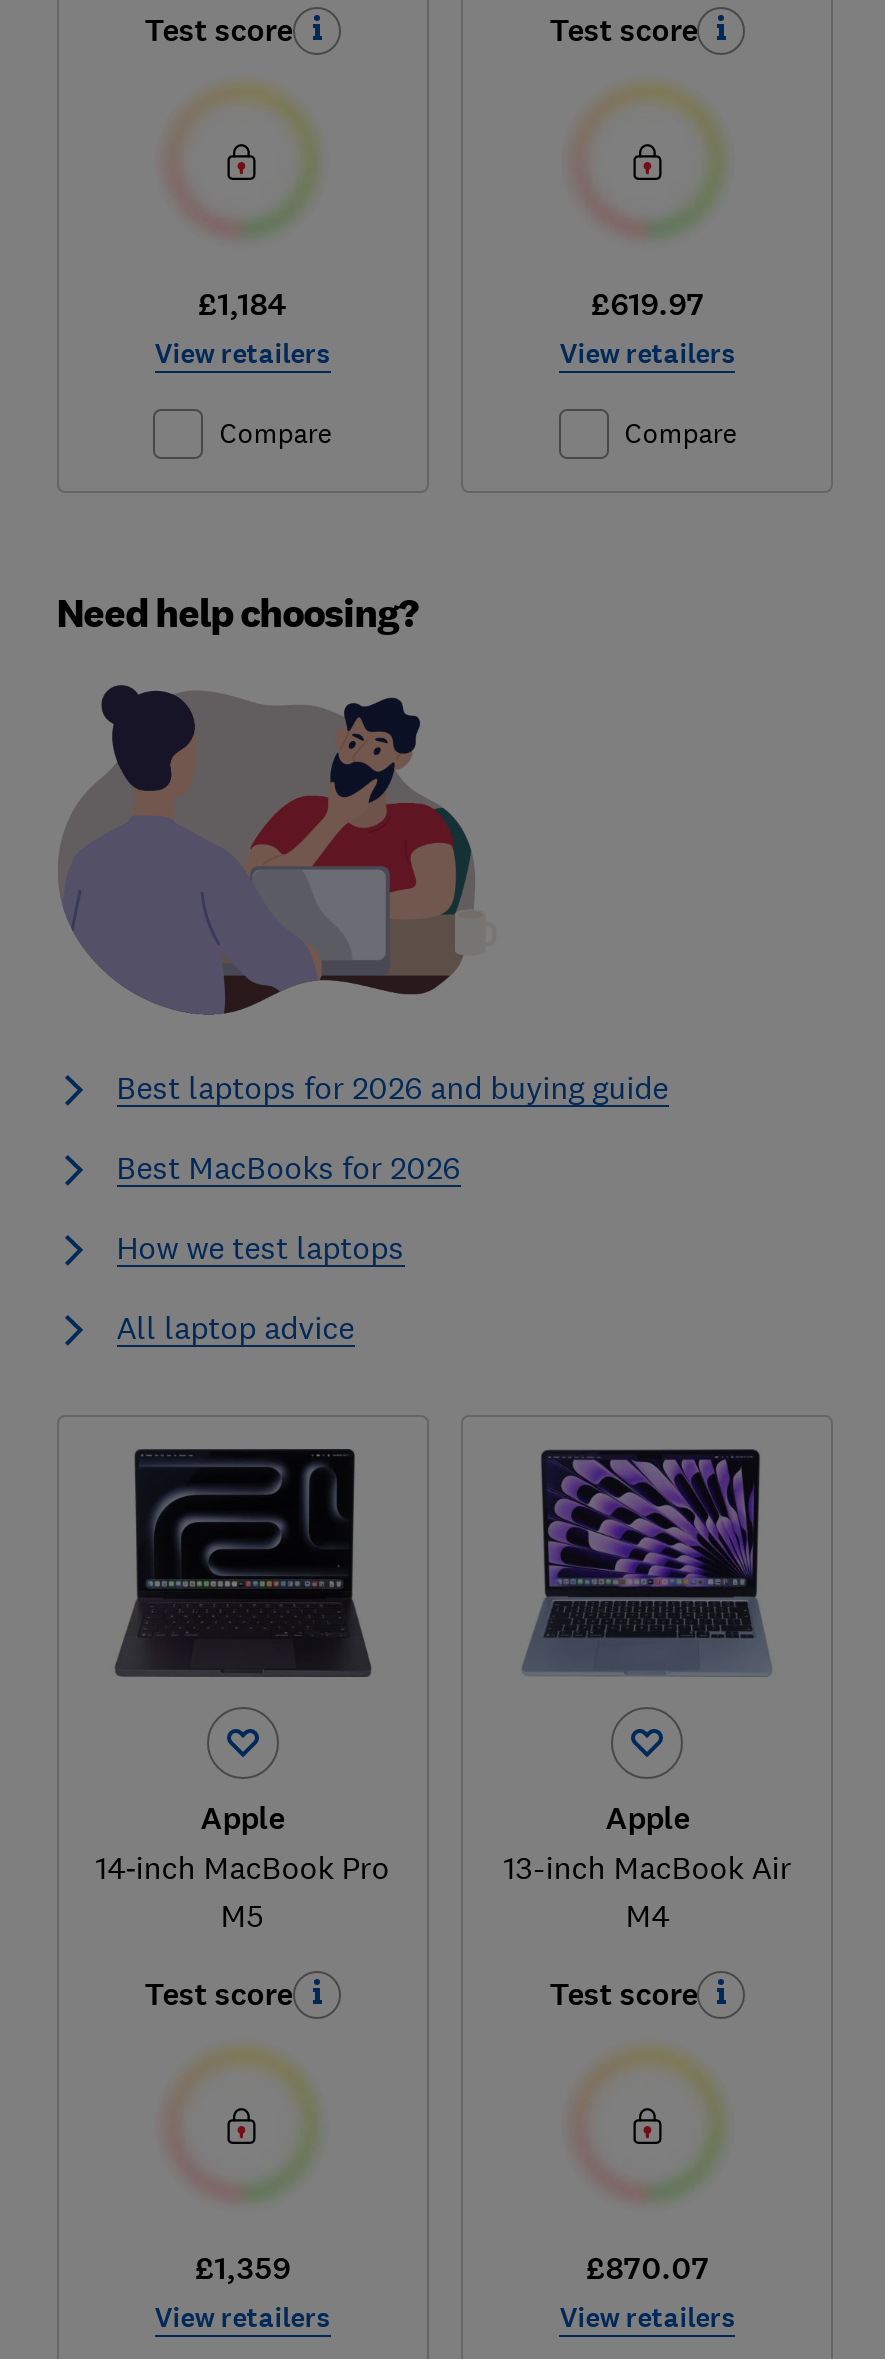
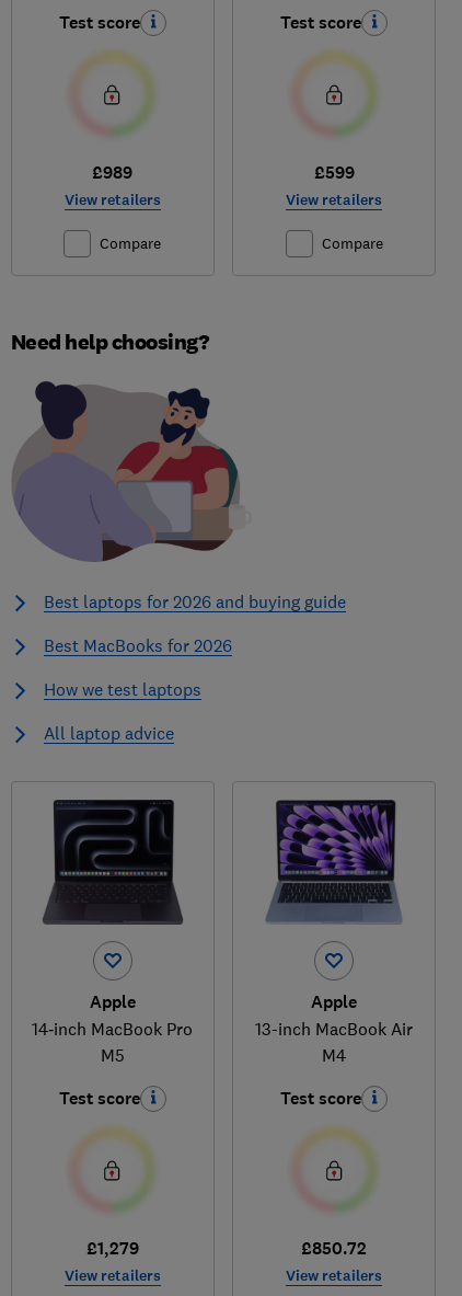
- £1,184
+ £989

- £619.97
+ £599

- £1,359
+ £1,279

- £870.07
+ £850.72
